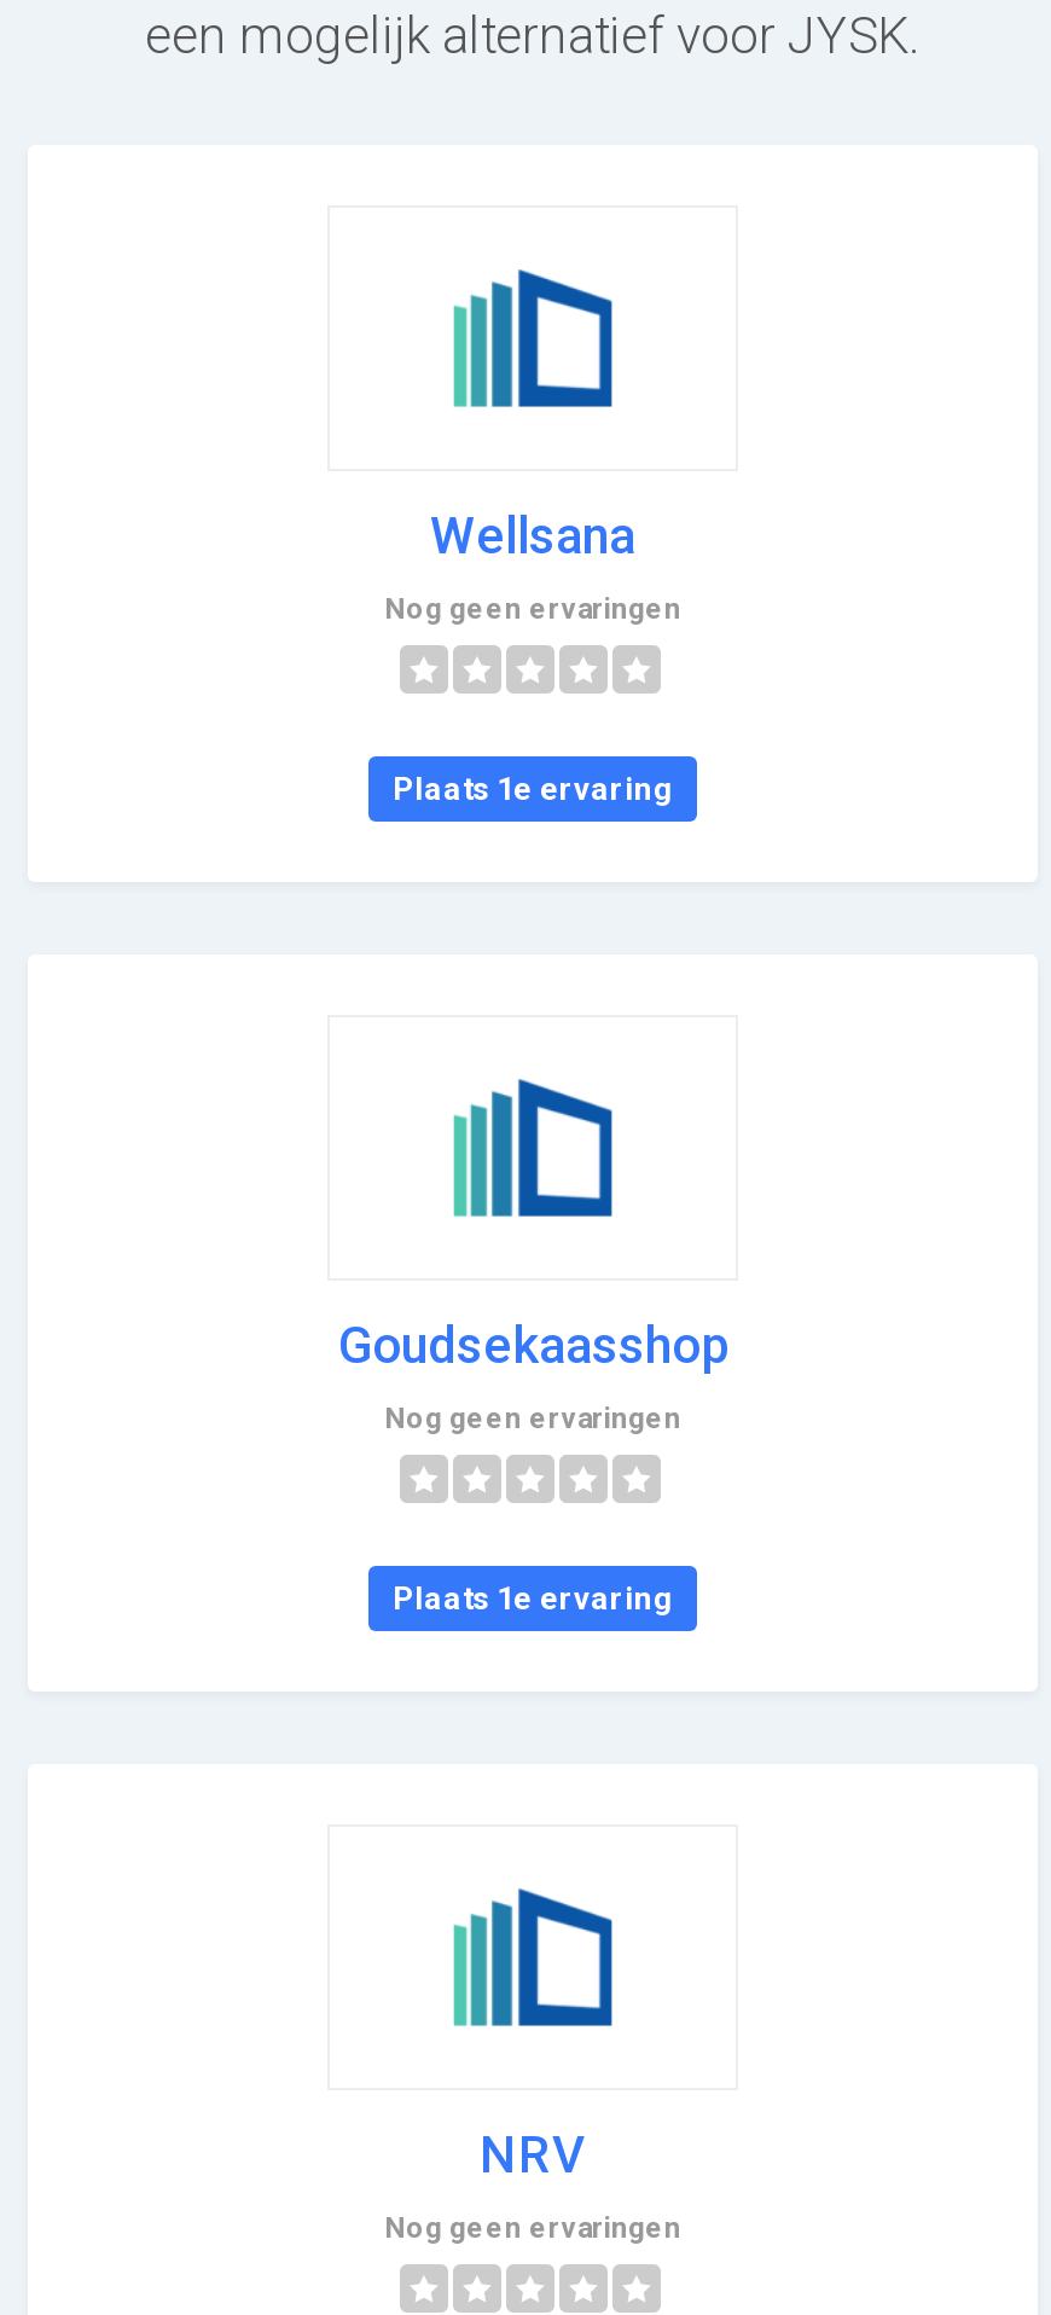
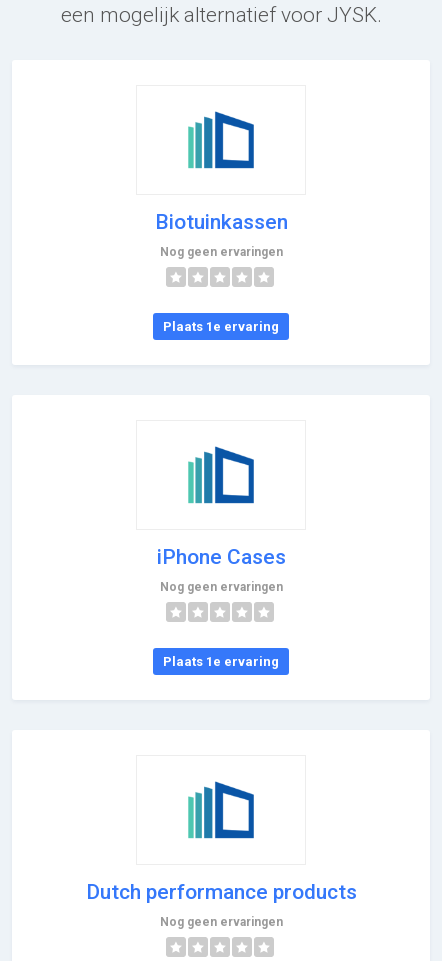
- Wellsana
+ Biotuinkassen

- Goudsekaasshop
+ iPhone Cases

- NRV
+ Dutch performance products
